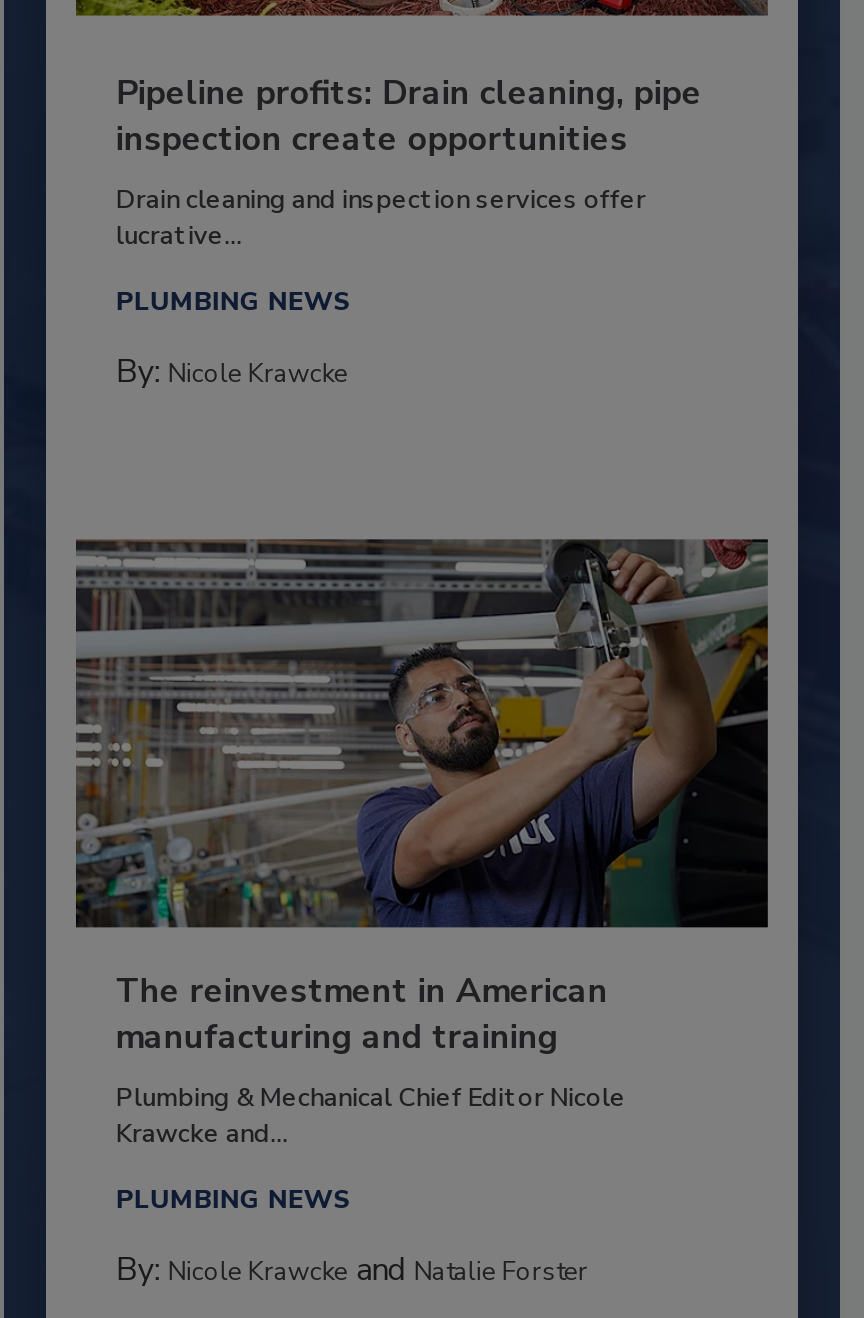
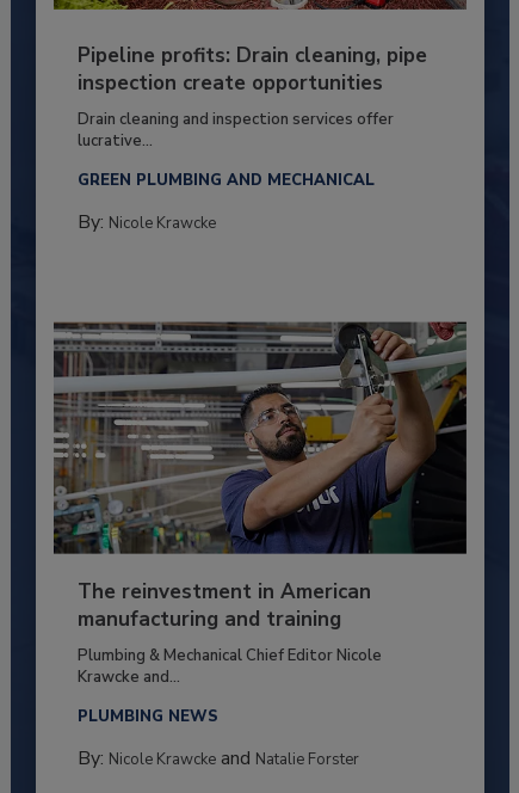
- PLUMBING NEWS
+ GREEN PLUMBING AND MECHANICAL
